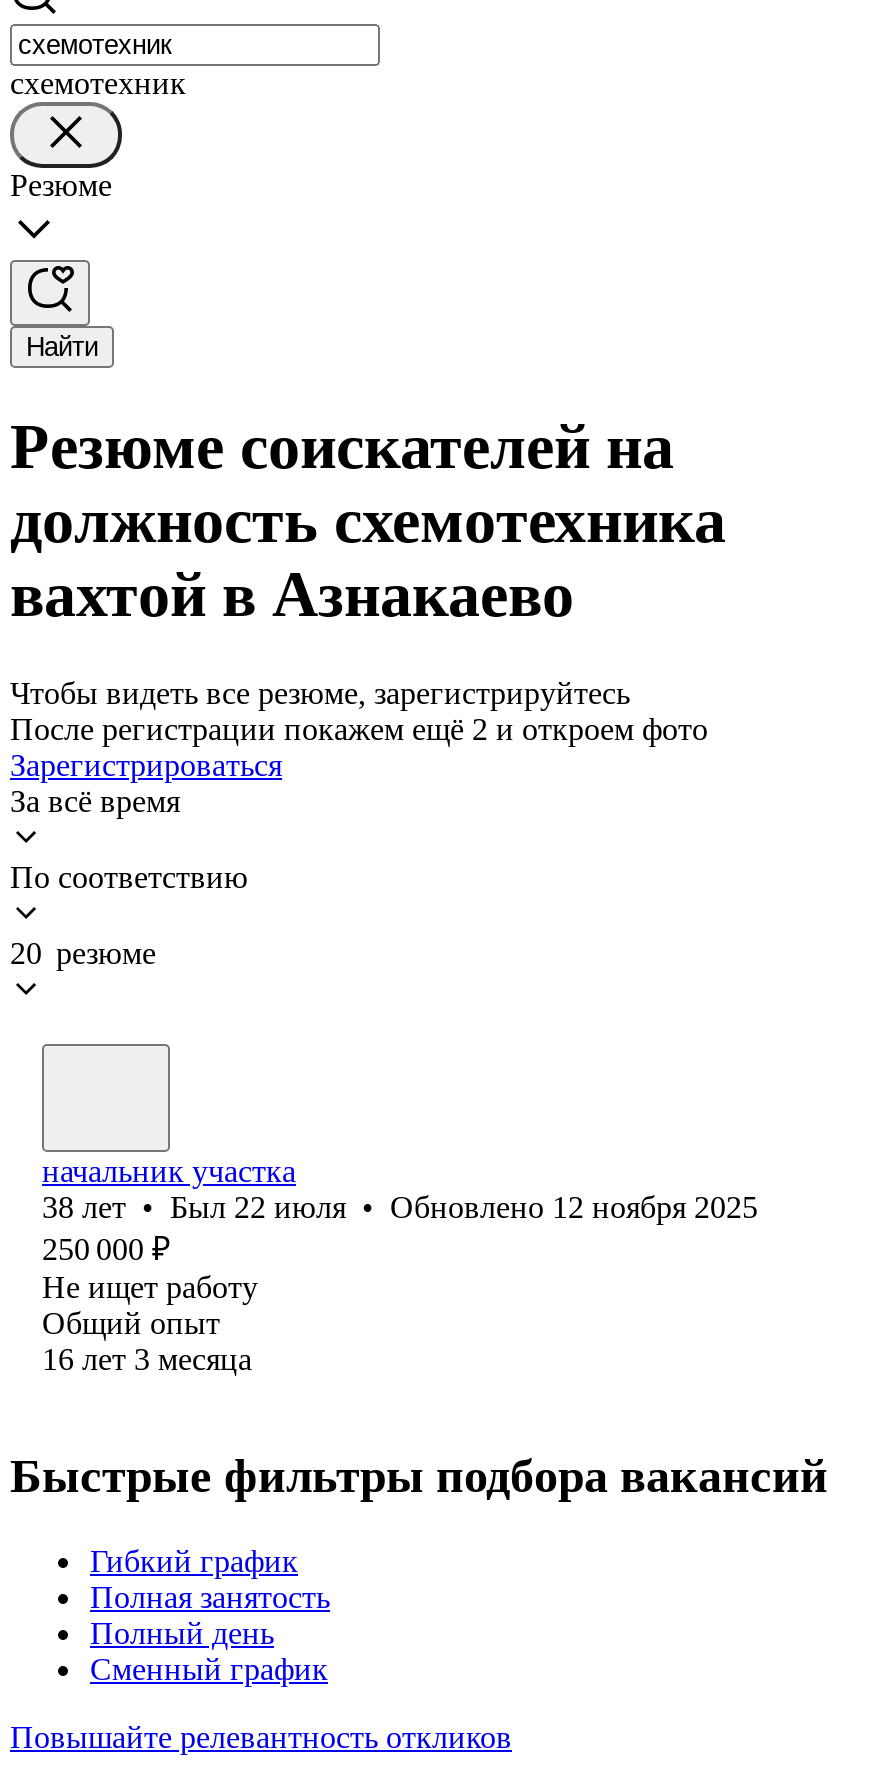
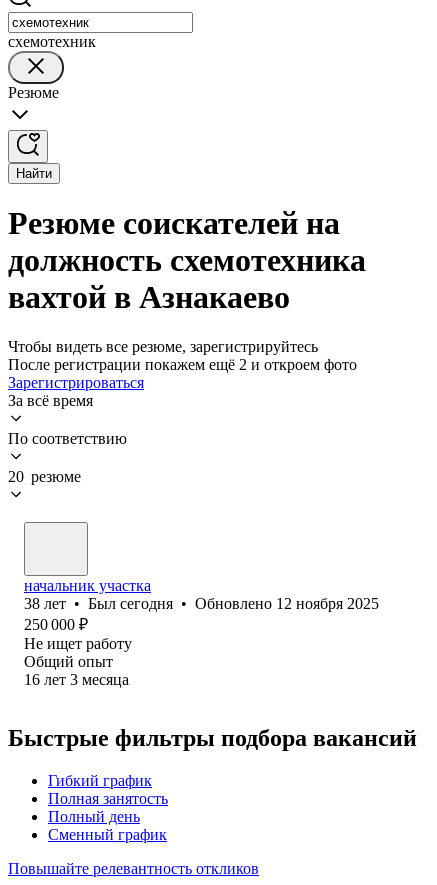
- 38 лет • Был 22 июля • Обновлено 12 ноября 2025
+ 38 лет • Был сегодня • Обновлено 12 ноября 2025
